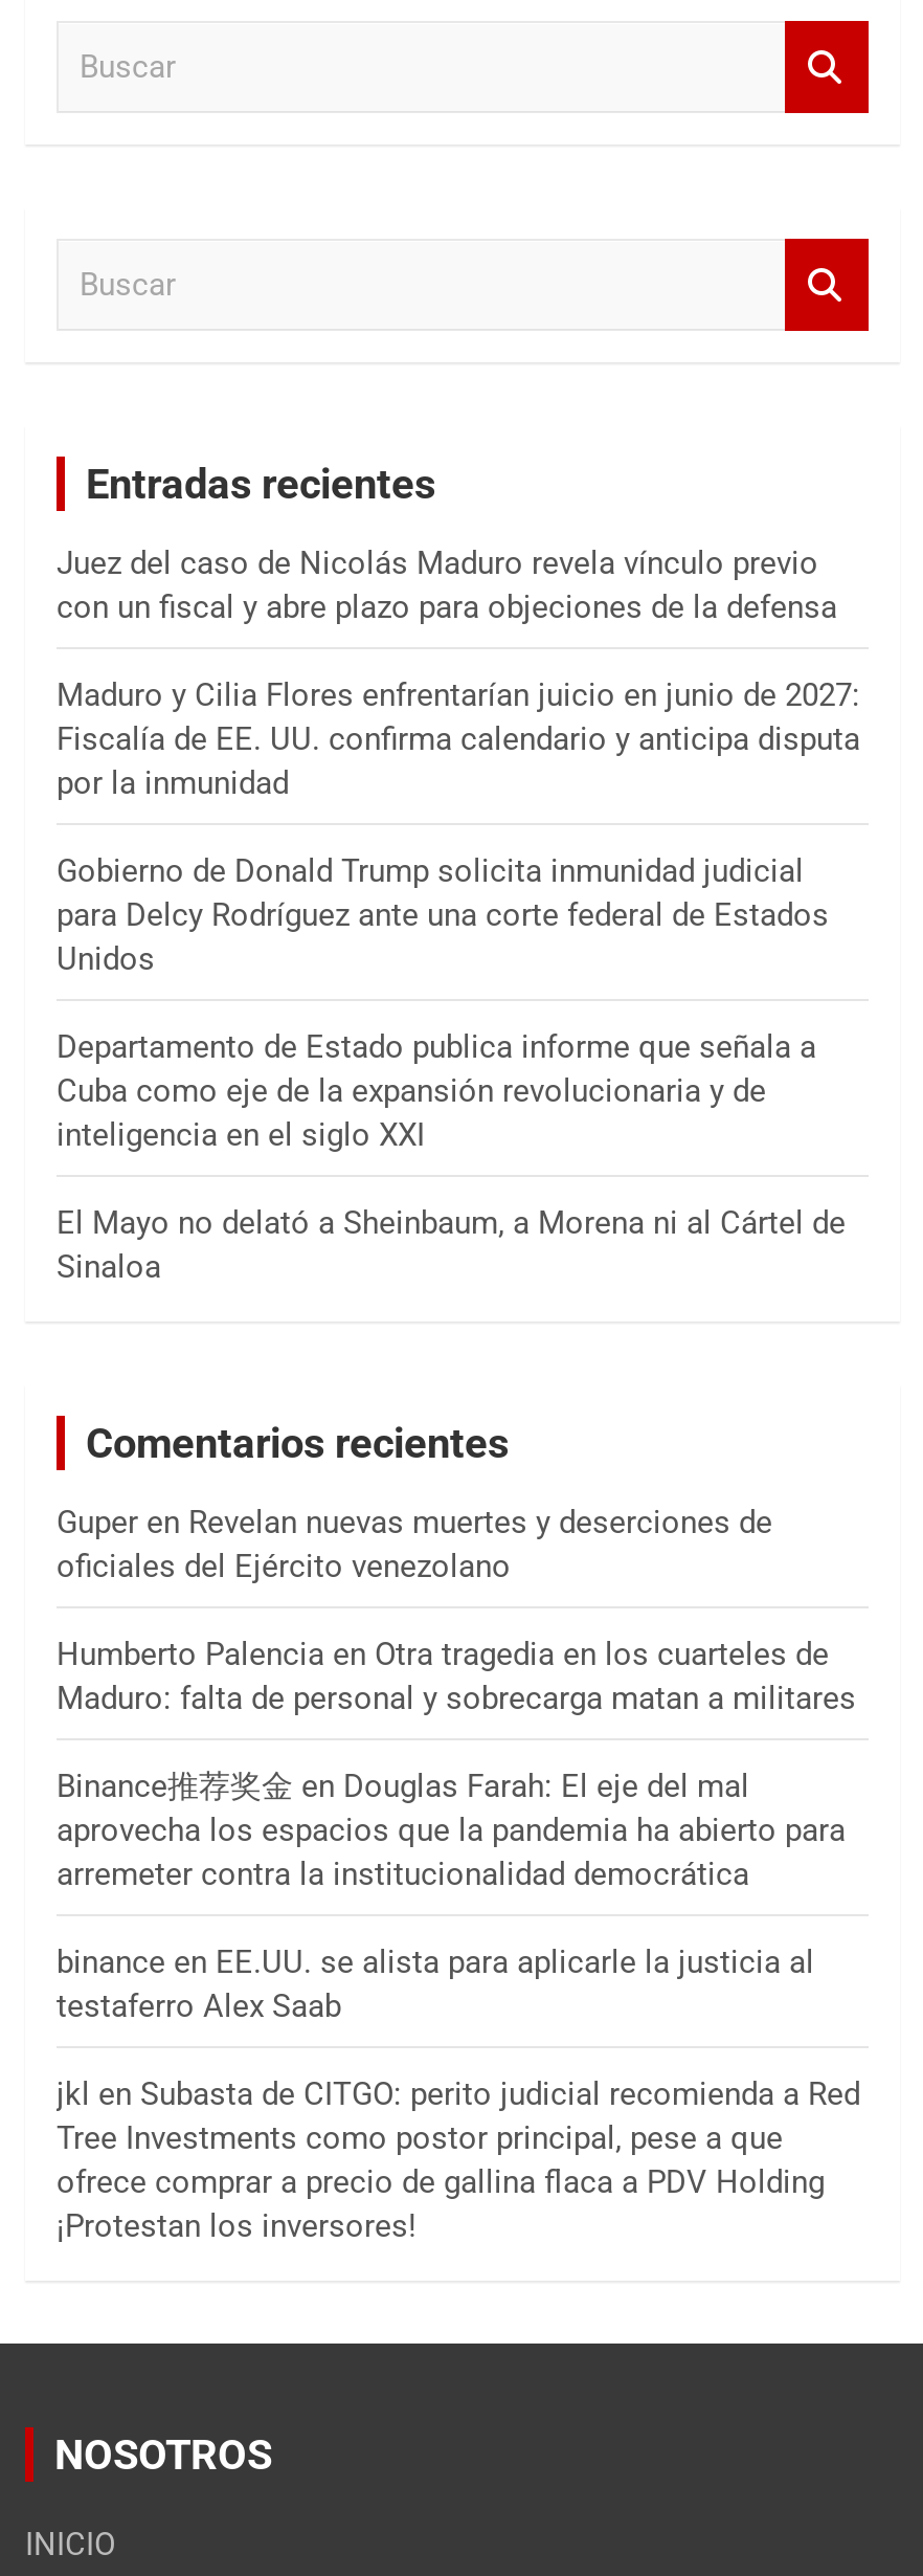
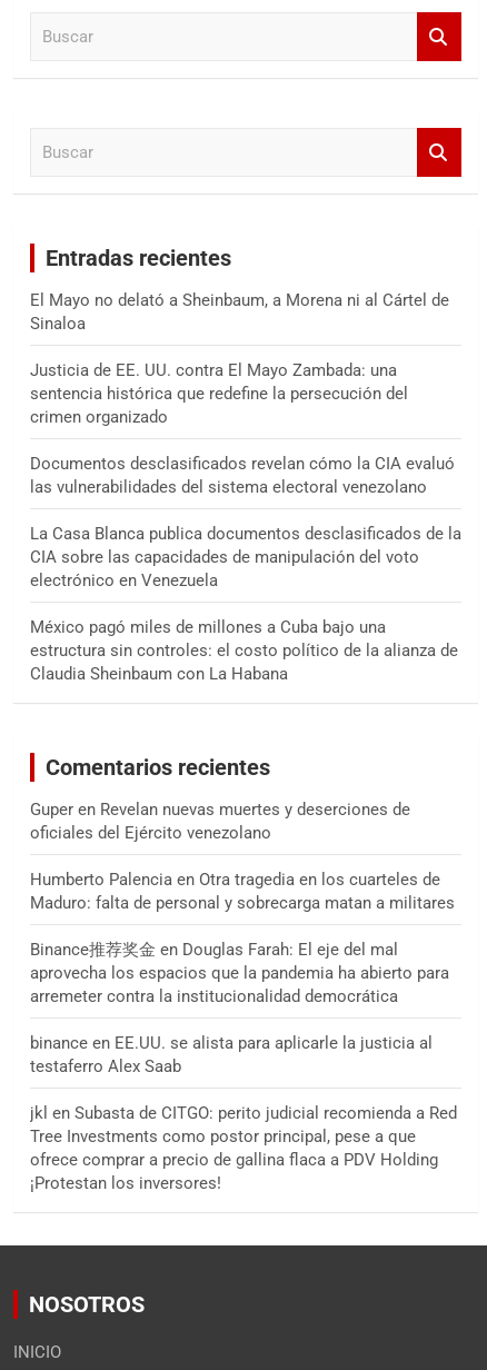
- Juez del caso de Nicolás Maduro revela vínculo previo
- con un fiscal y abre plazo para objeciones de la defensa
- Maduro y Cilia Flores enfrentarían juicio en junio de 2027:
- Fiscalía de EE. UU. confirma calendario y anticipa disputa
- por la inmunidad
- Gobierno de Donald Trump solicita inmunidad judicial
- para Delcy Rodríguez ante una corte federal de Estados
- Unidos
- Departamento de Estado publica informe que señala a
- Cuba como eje de la expansión revolucionaria y de
- inteligencia en el siglo XXI

moved up: El Mayo no delató a Sheinbaum, a Morena ni al Cártel de | Sinaloa

+ Justicia de EE. UU. contra El Mayo Zambada: una
+ sentencia histórica que redefine la persecución del
+ crimen organizado
+ Documentos desclasificados revelan cómo la CIA evaluó
+ las vulnerabilidades del sistema electoral venezolano
+ La Casa Blanca publica documentos desclasificados de la
+ CIA sobre las capacidades de manipulación del voto
+ electrónico en Venezuela
+ México pagó miles de millones a Cuba bajo una
+ estructura sin controles: el costo político de la alianza de
+ Claudia Sheinbaum con La Habana
